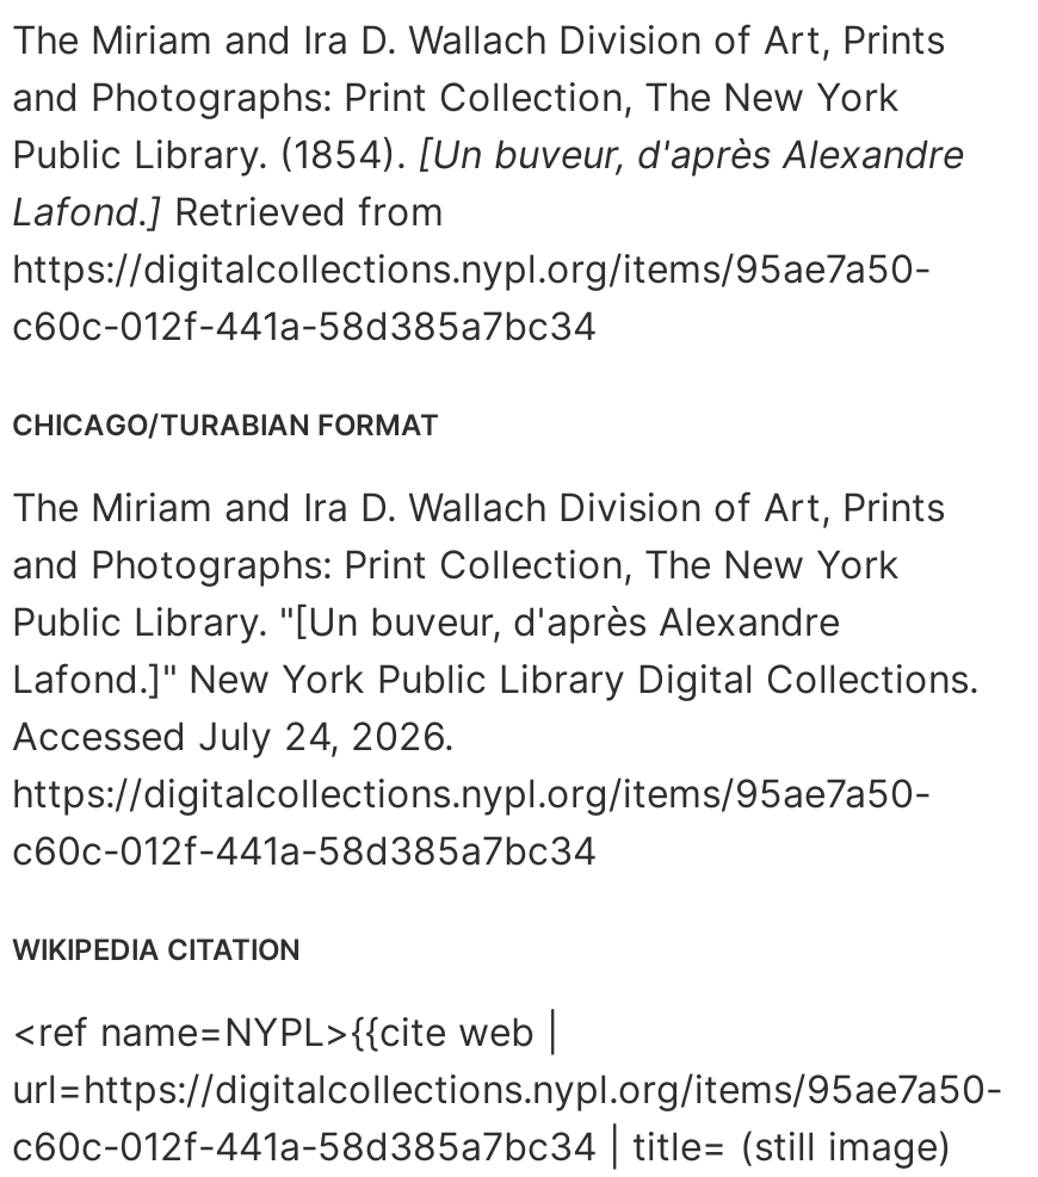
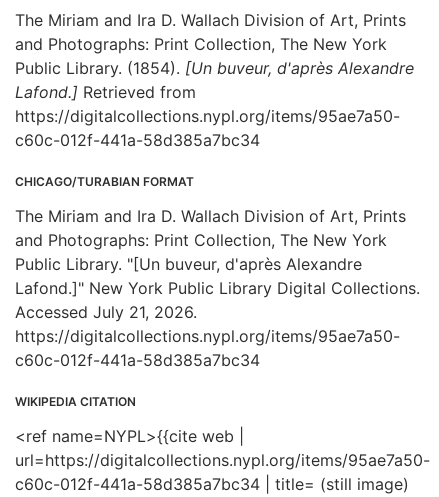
- Accessed July 24, 2026.
+ Accessed July 21, 2026.
